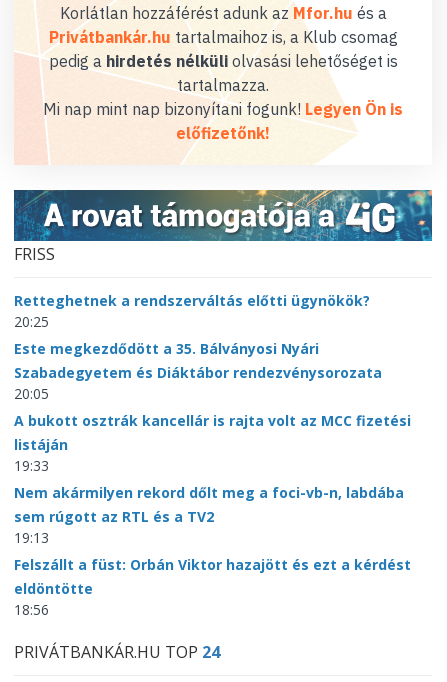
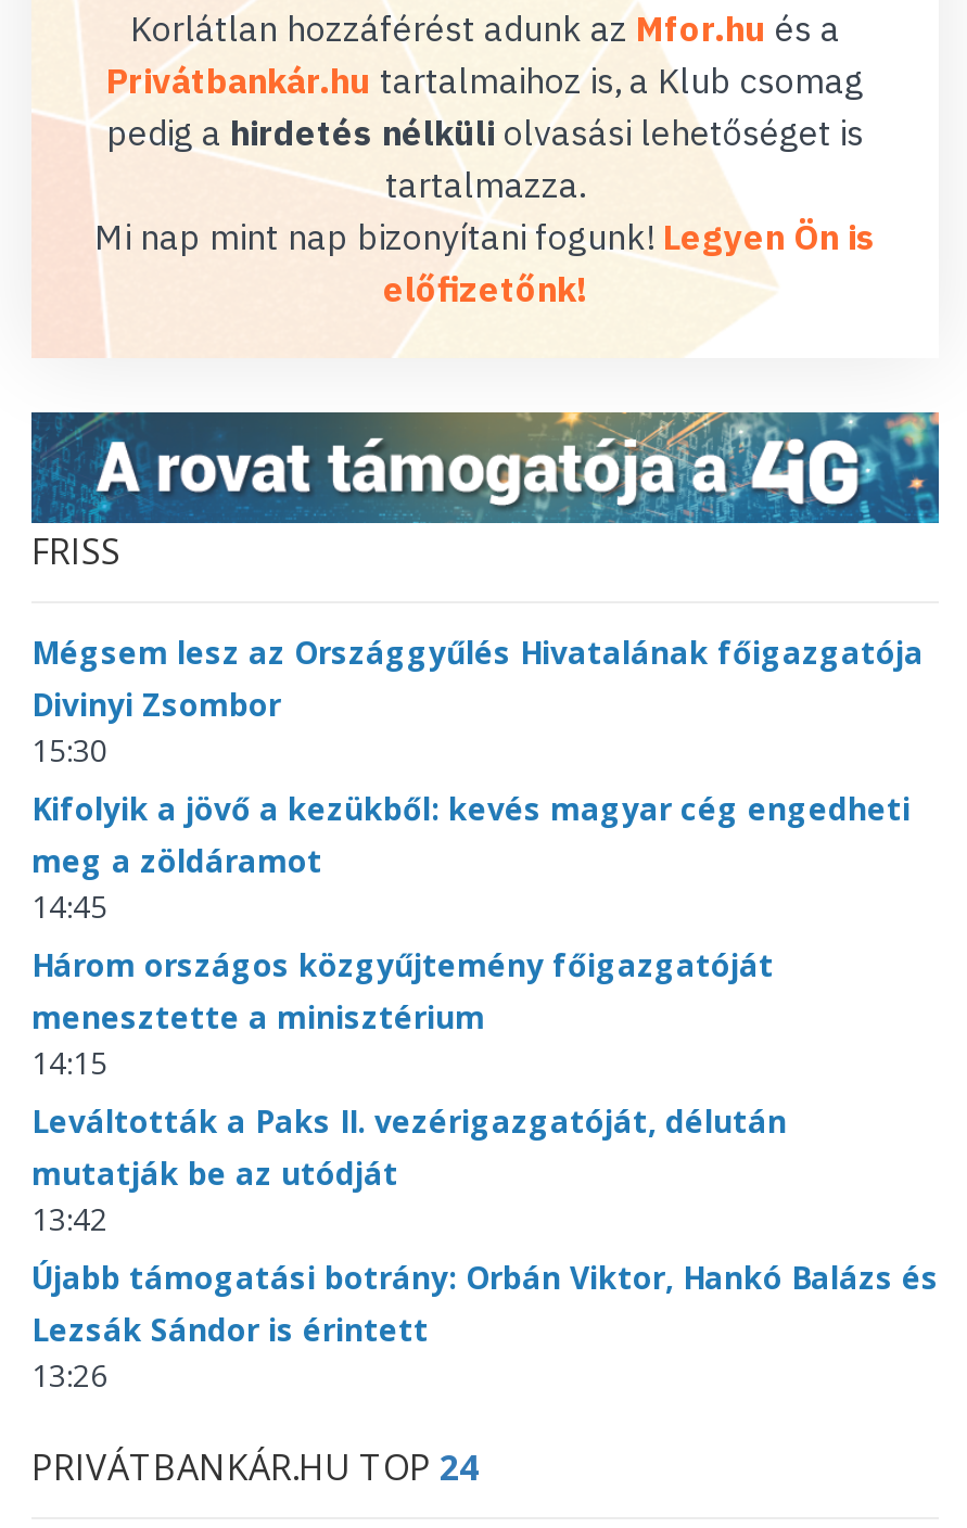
- Retteghetnek a rendszerváltás előtti ügynökök?
- 20:25
- Este megkezdődött a 35. Bálványosi Nyári
- Szabadegyetem és Diáktábor rendezvénysorozata
- 20:05
- A bukott osztrák kancellár is rajta volt az MCC fizetési
- listáján
- 19:33
- Nem akármilyen rekord dőlt meg a foci-vb-n, labdába
- sem rúgott az RTL és a TV2
- 19:13
- Felszállt a füst: Orbán Viktor hazajött és ezt a kérdést
- eldöntötte
- 18:56
+ Mégsem lesz az Országgyűlés Hivatalának főigazgatója
+ Divinyi Zsombor
+ 15:30
+ Kifolyik a jövő a kezükből: kevés magyar cég engedheti
+ meg a zöldáramot
+ 14:45
+ Három országos közgyűjtemény főigazgatóját
+ menesztette a minisztérium
+ 14:15
+ Leváltották a Paks II. vezérigazgatóját, délután
+ mutatják be az utódját
+ 13:42
+ Újabb támogatási botrány: Orbán Viktor, Hankó Balázs és
+ Lezsák Sándor is érintett
+ 13:26
